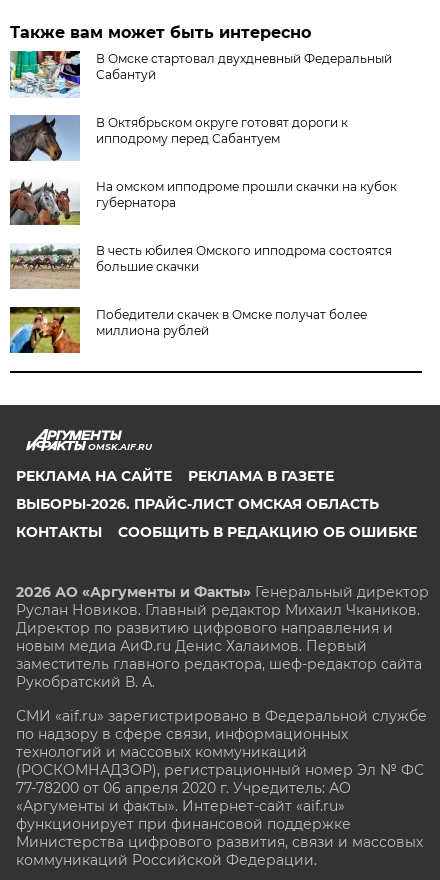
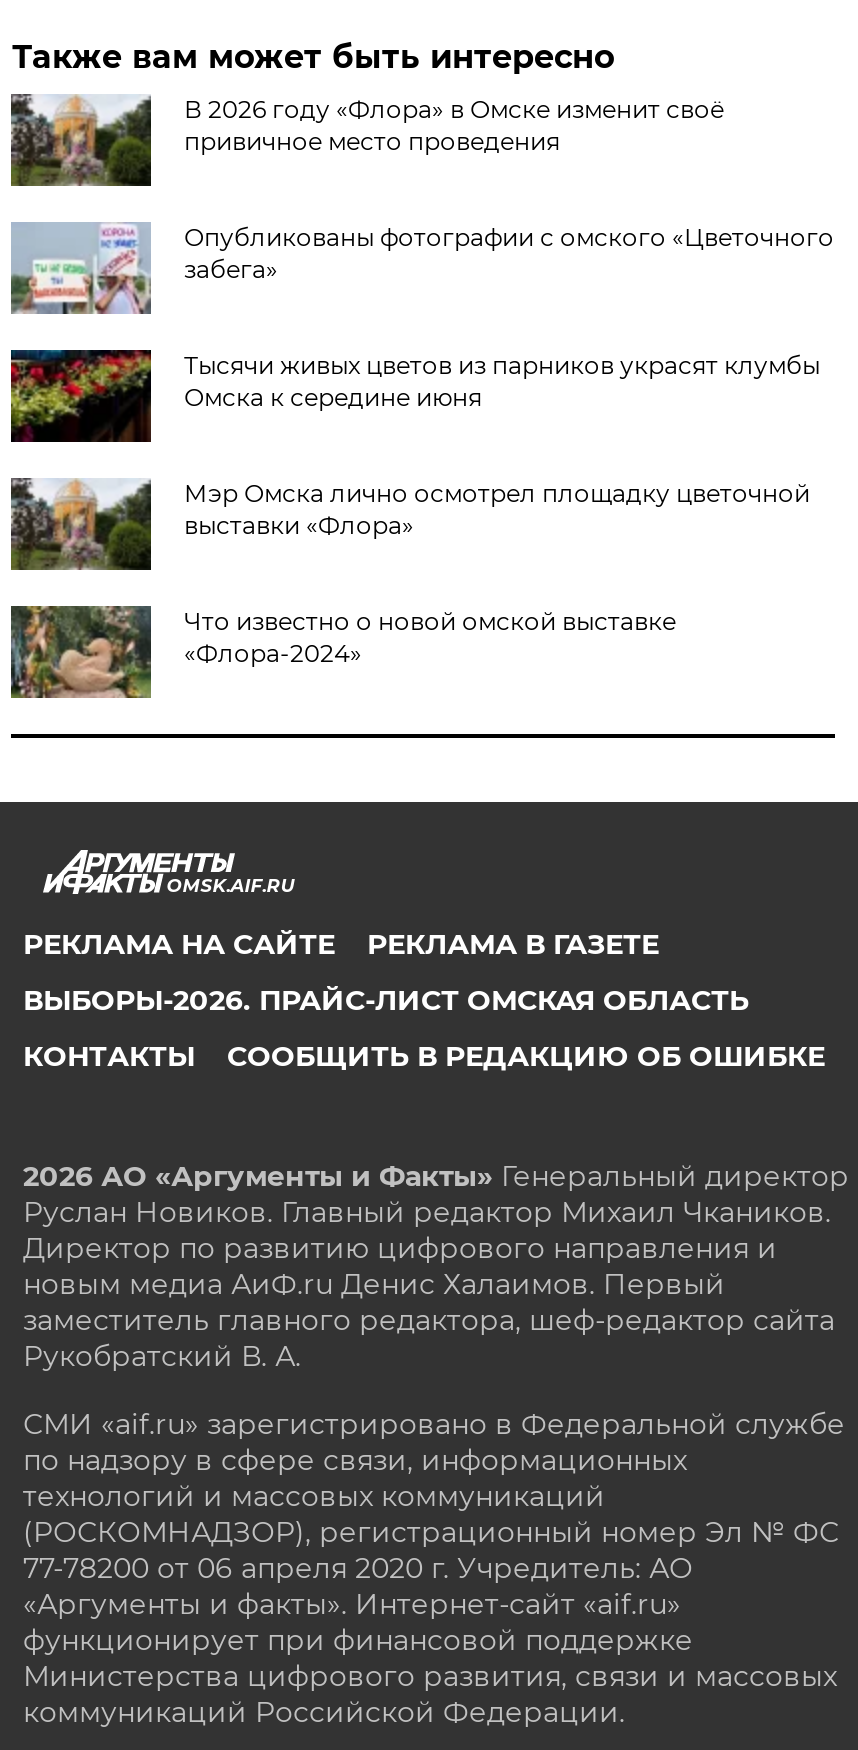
- [image]
- В Омске стартовал двухдневный Федеральный
- Сабантуй
+ [image]
+ В 2026 году «Флора» в Омске изменит своё
+ привичное место проведения

- [image]
- В Октябрьском округе готовят дороги к
- ипподрому перед Сабантуем
+ [image]
+ Опубликованы фотографии с омского «Цветочного
+ забега»

- [image]
- На омском ипподроме прошли скачки на кубок
- губернатора
+ [image]
+ Тысячи живых цветов из парников украсят клумбы
+ Омска к середине июня

- [image]
- В честь юбилея Омского ипподрома состоятся
- большие скачки
+ [image]
+ Мэр Омска лично осмотрел площадку цветочной
+ выставки «Флора»

- [image]
- Победители скачек в Омске получат более
- миллиона рублей
+ [image]
+ Что известно о новой омской выставке
+ «Флора-2024»
